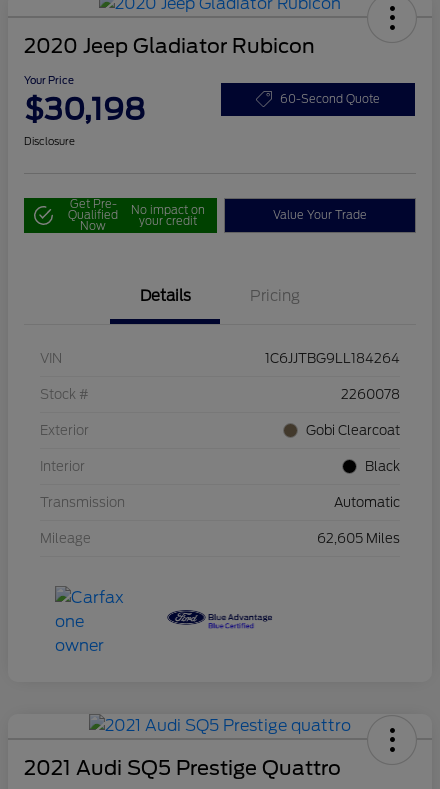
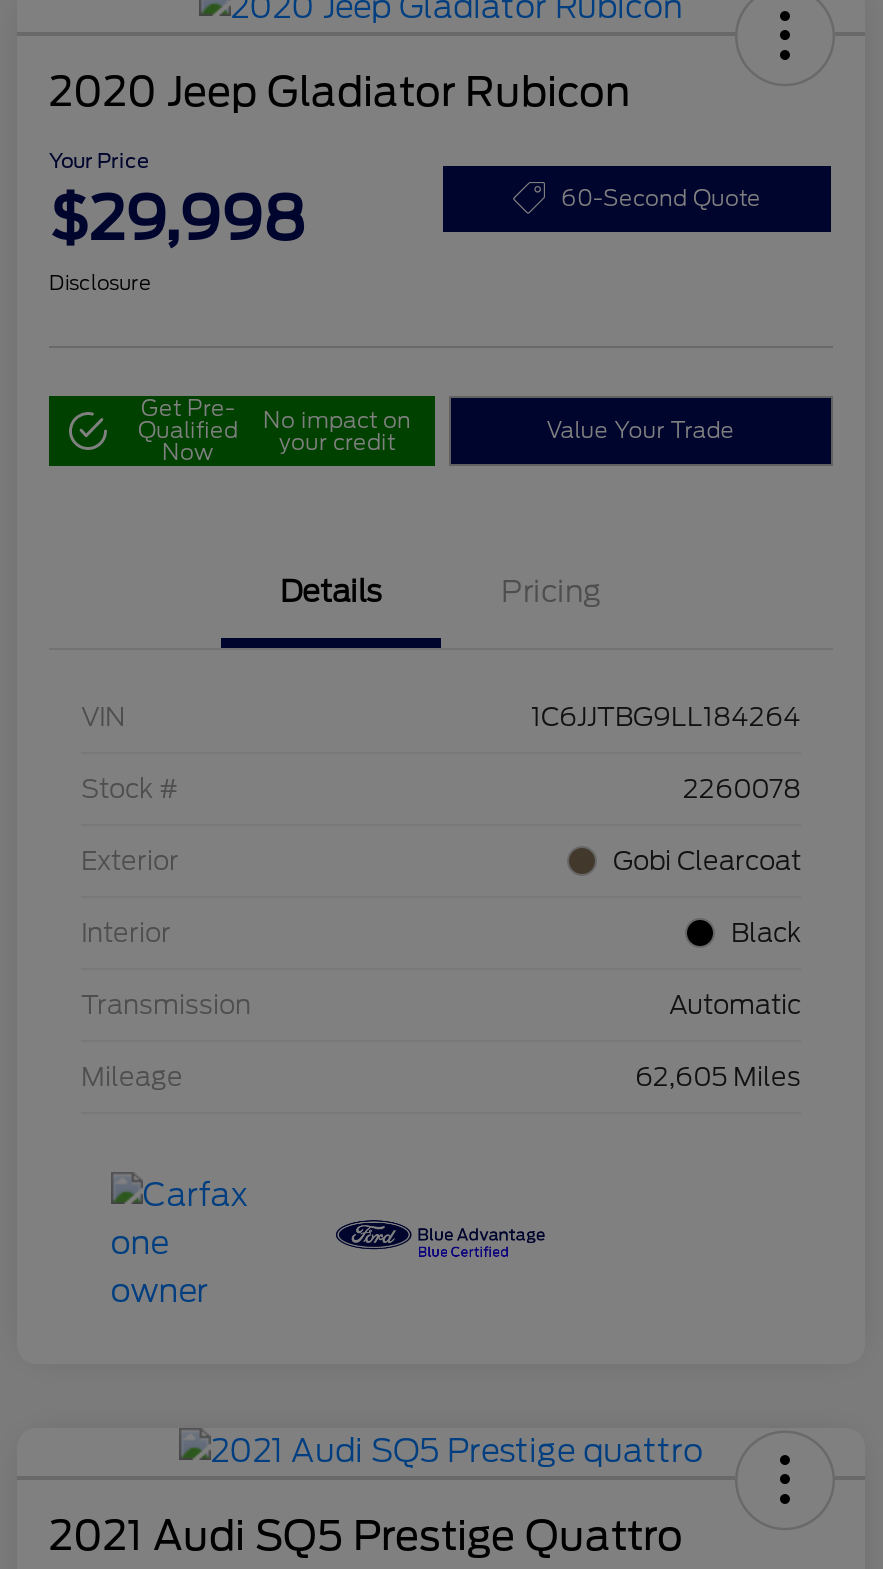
- $30,198
+ $29,998
